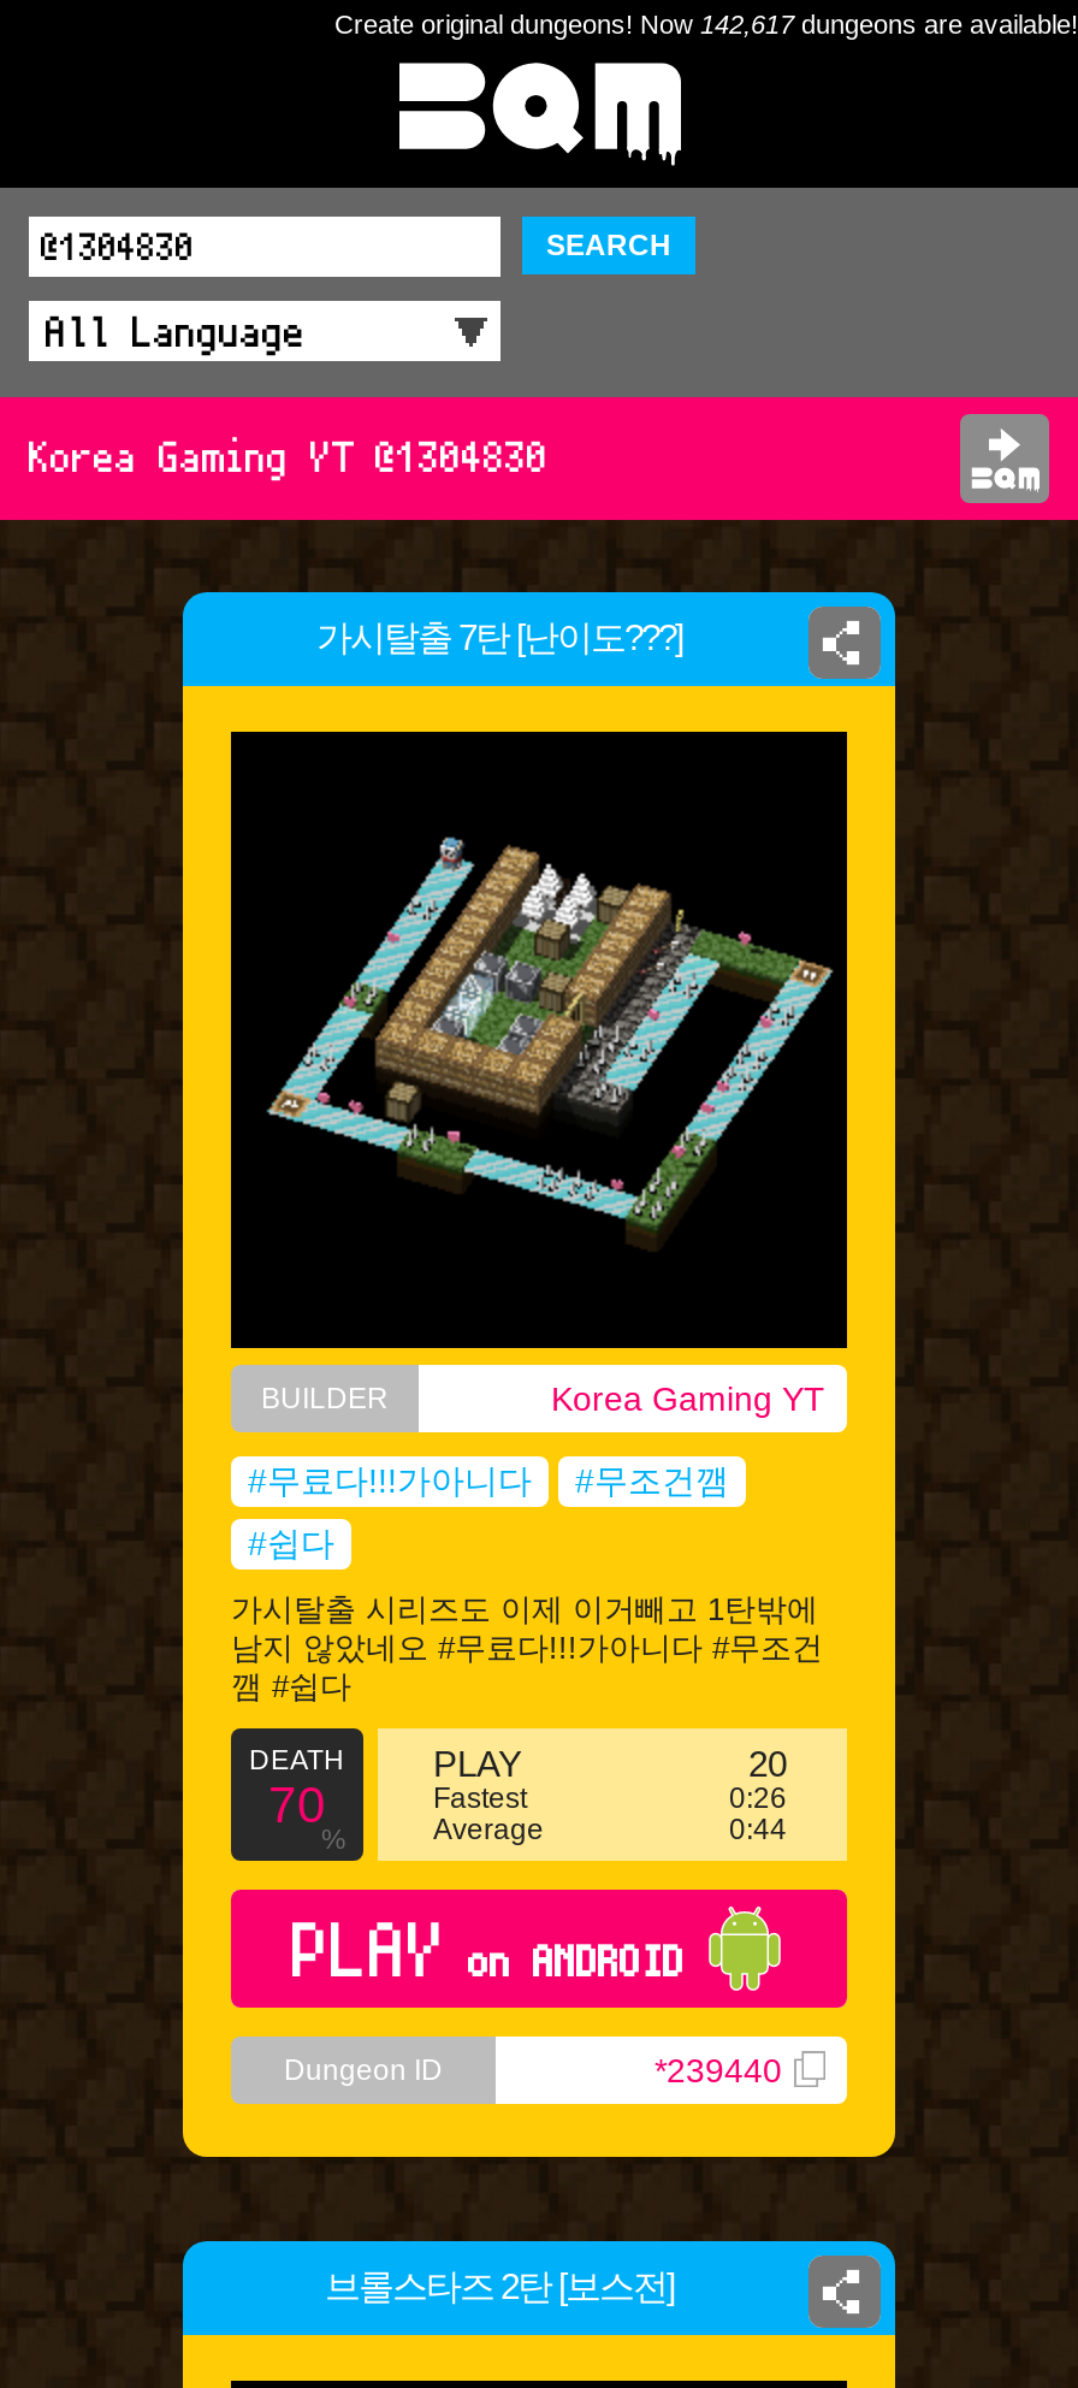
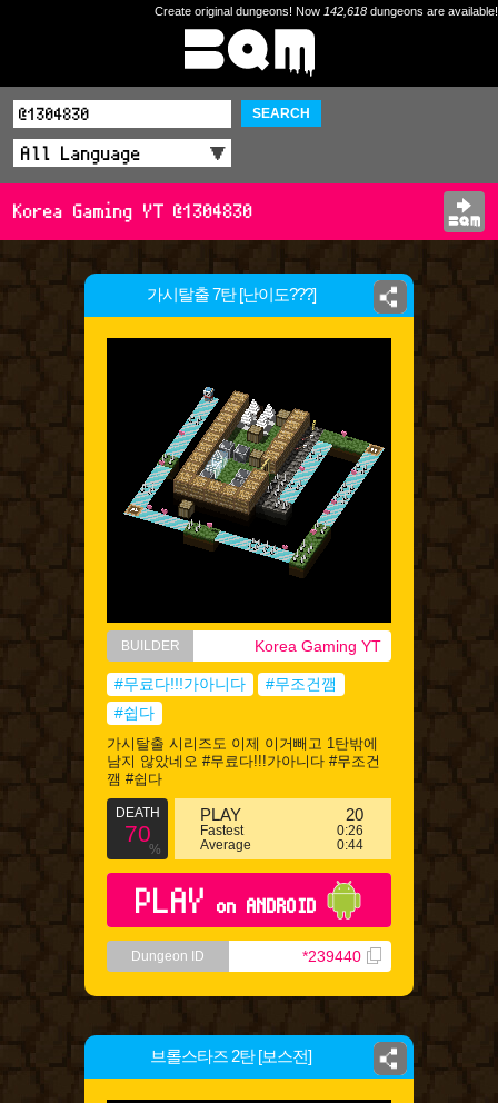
- Create original dungeons! Now 142,617 dungeons are available!
+ Create original dungeons! Now 142,618 dungeons are available!
